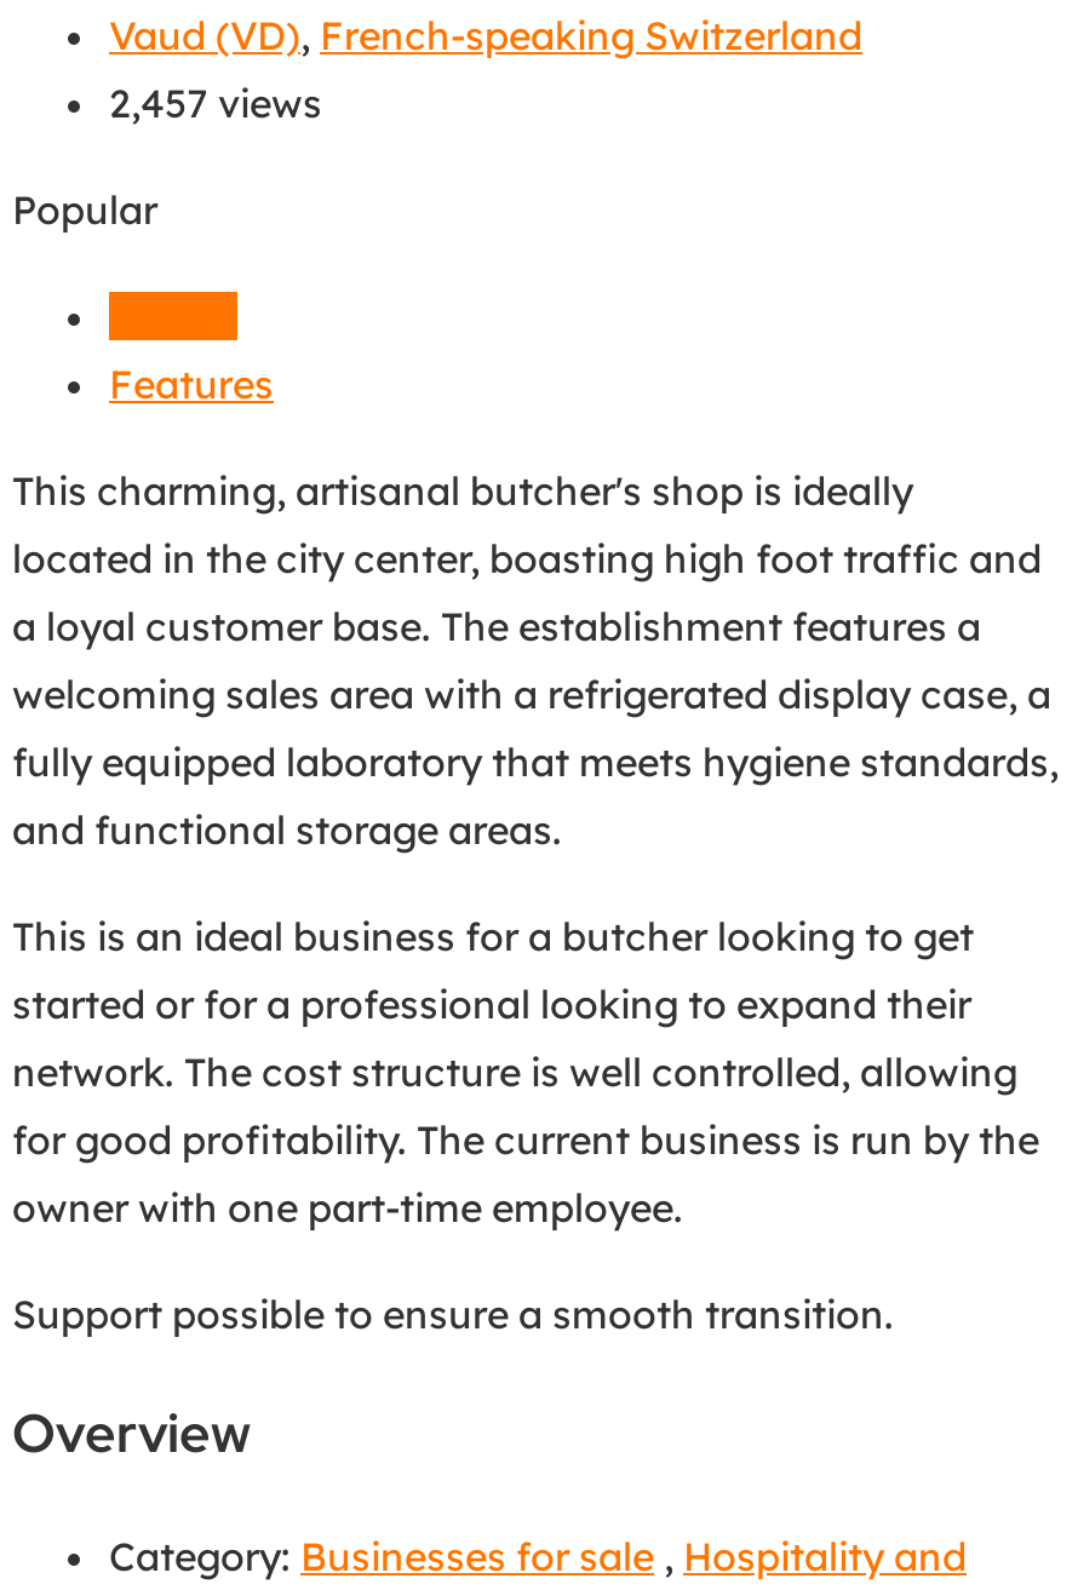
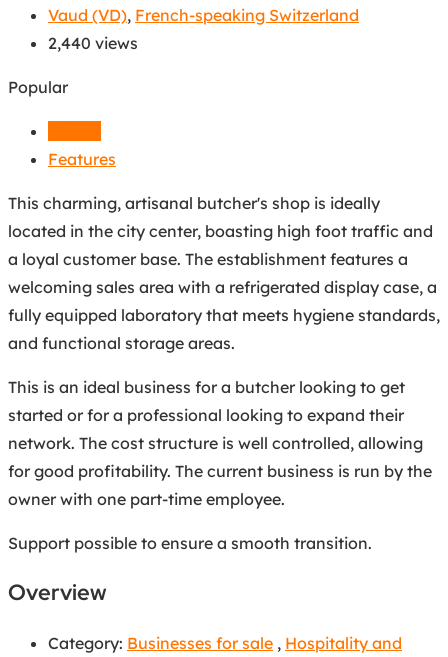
- 2,457 views
+ 2,440 views
